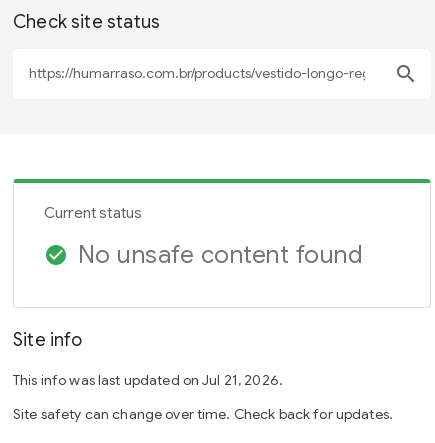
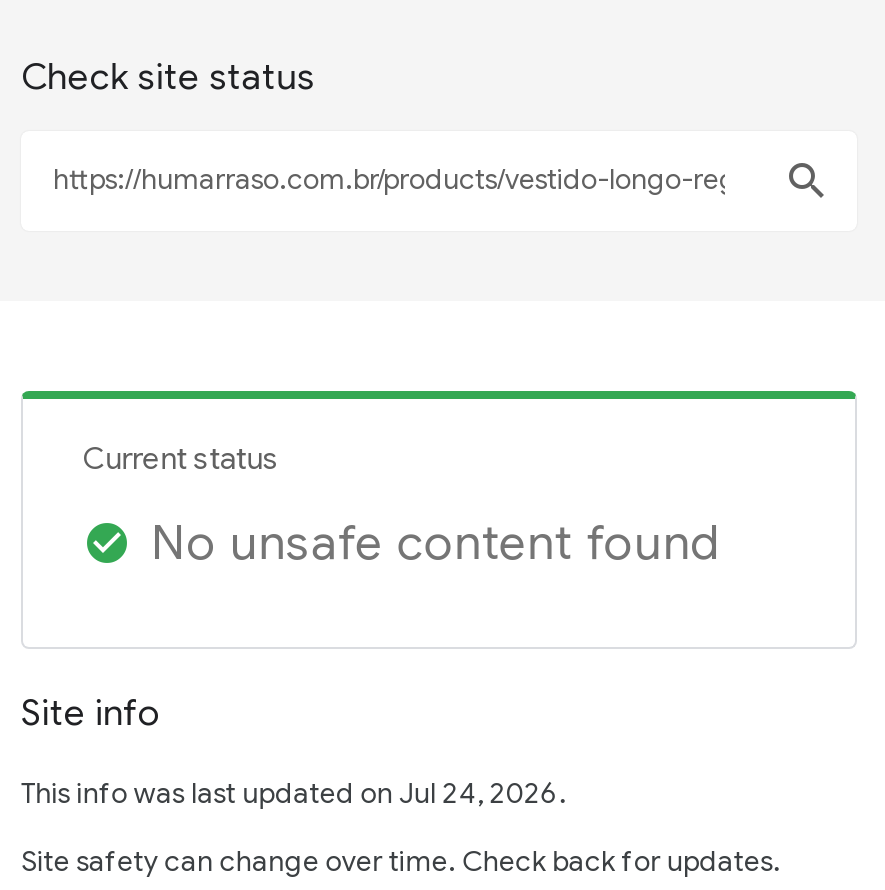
- This info was last updated on Jul 21, 2026.
+ This info was last updated on Jul 24, 2026.
